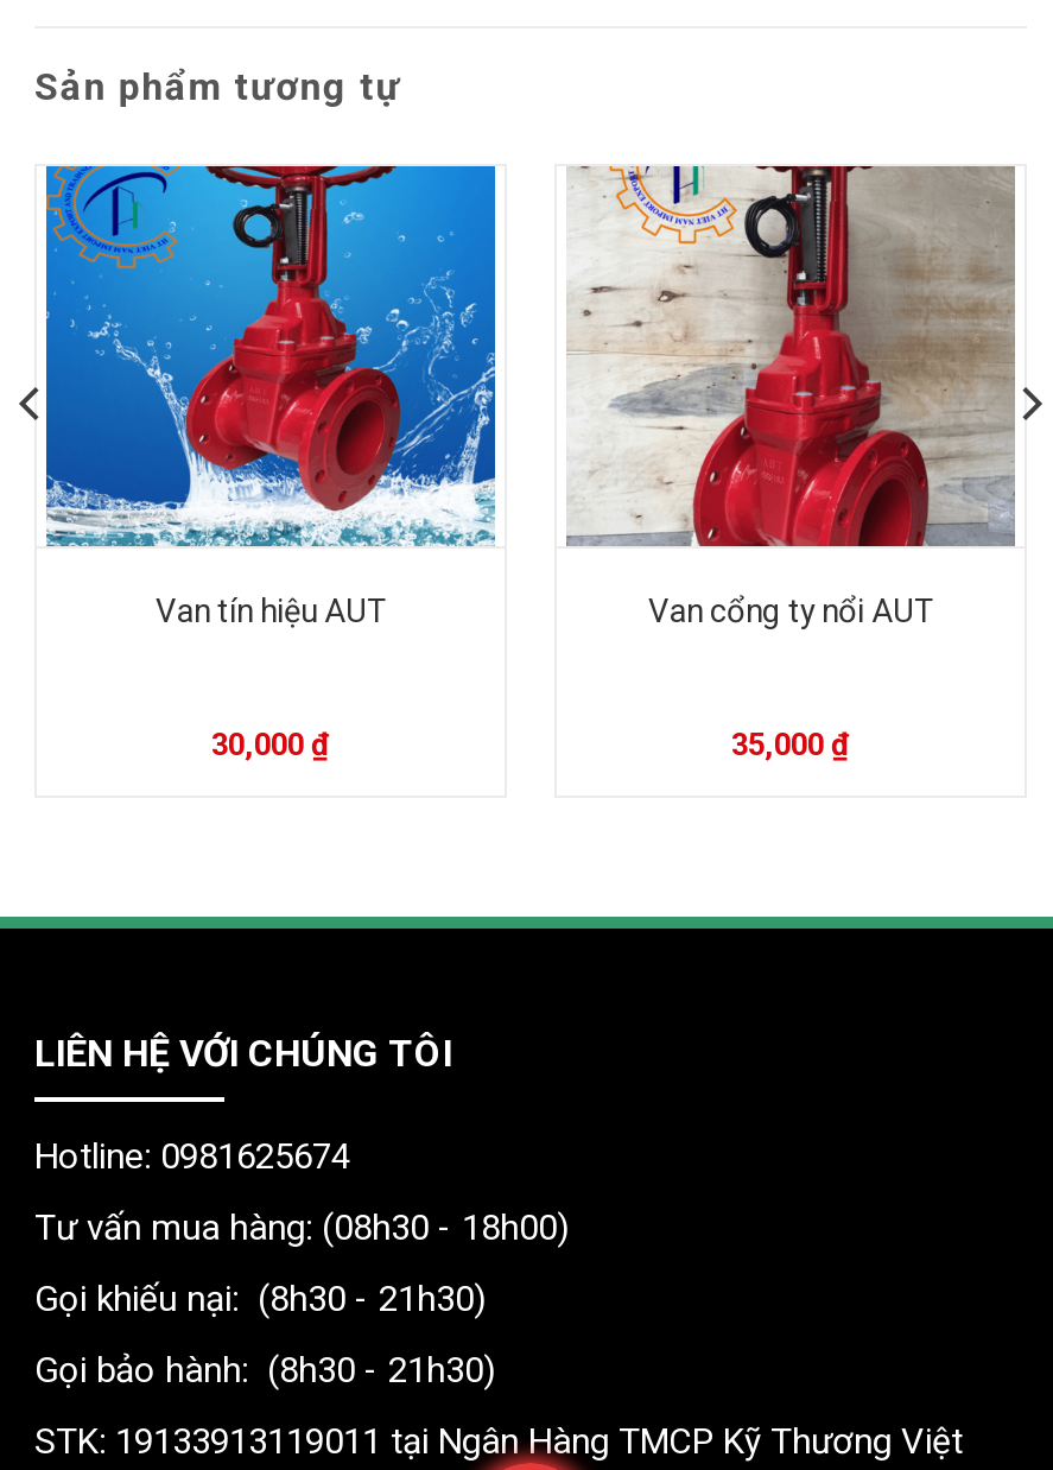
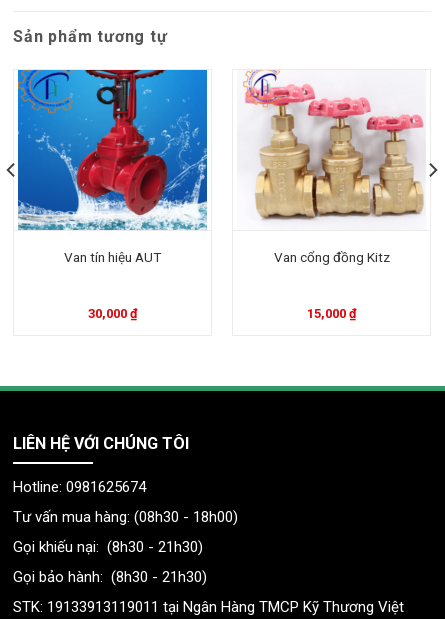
- [image]
- Van cổng ty nổi AUT
+ [image]
+ Van cổng đồng Kitz

- 35,000 ₫
+ 15,000 ₫
